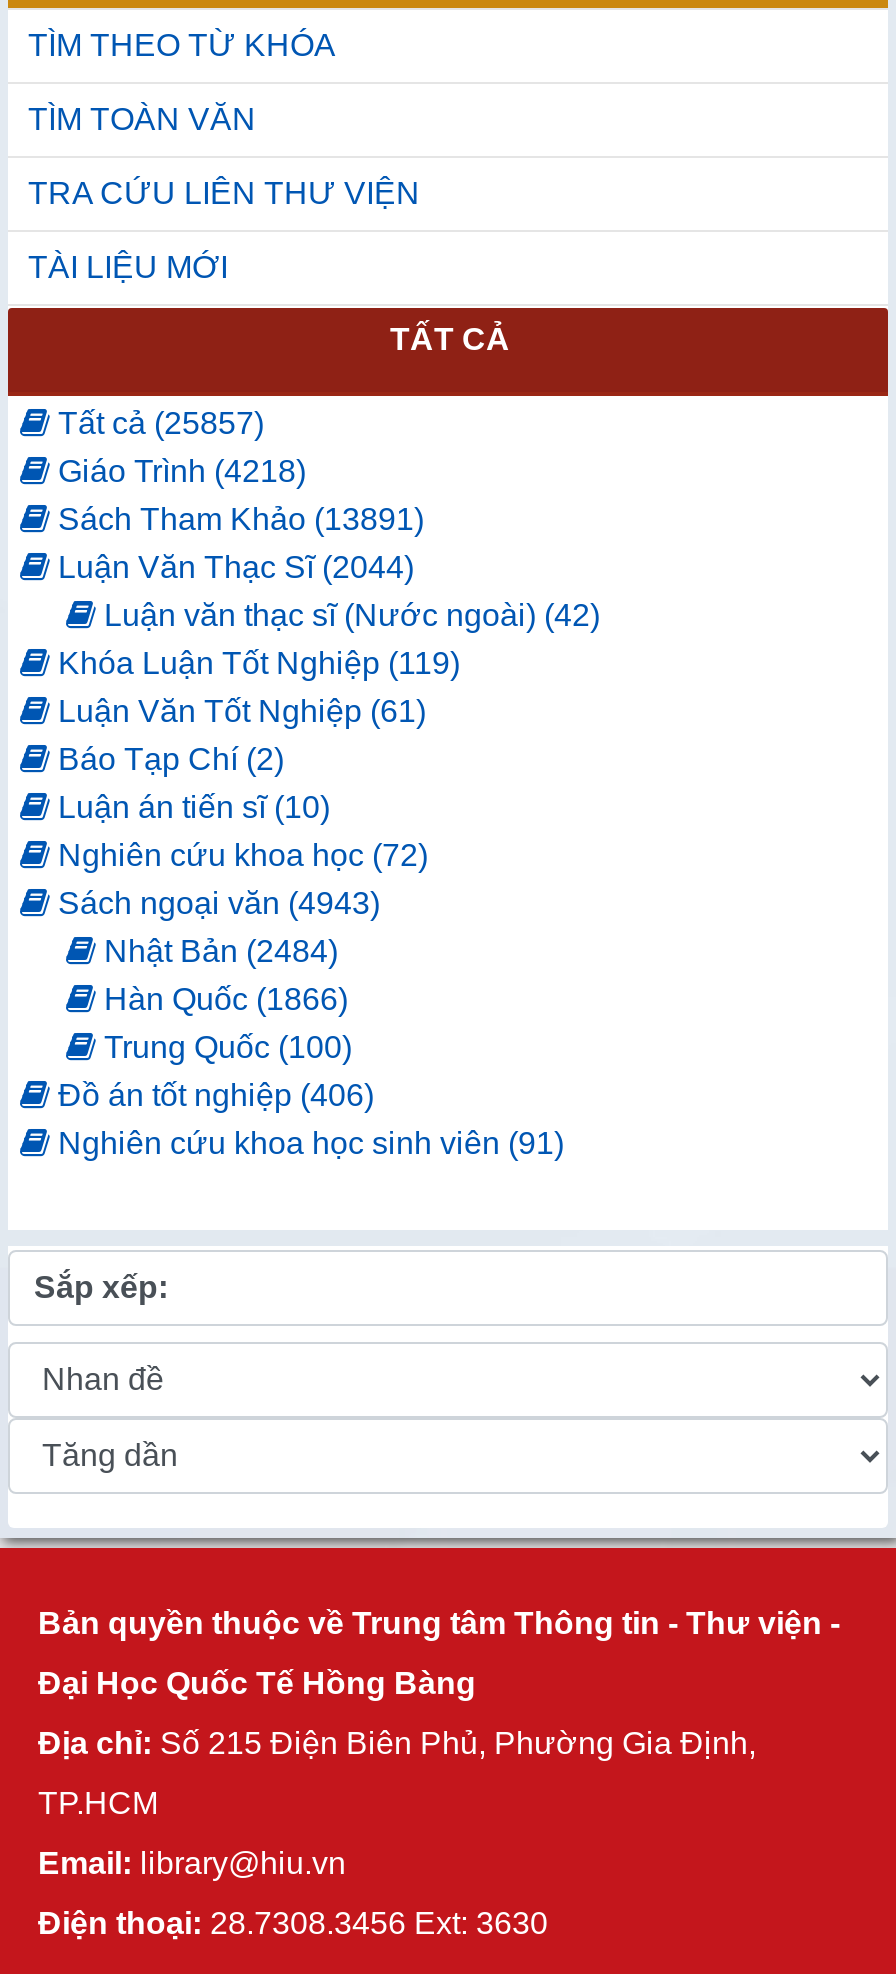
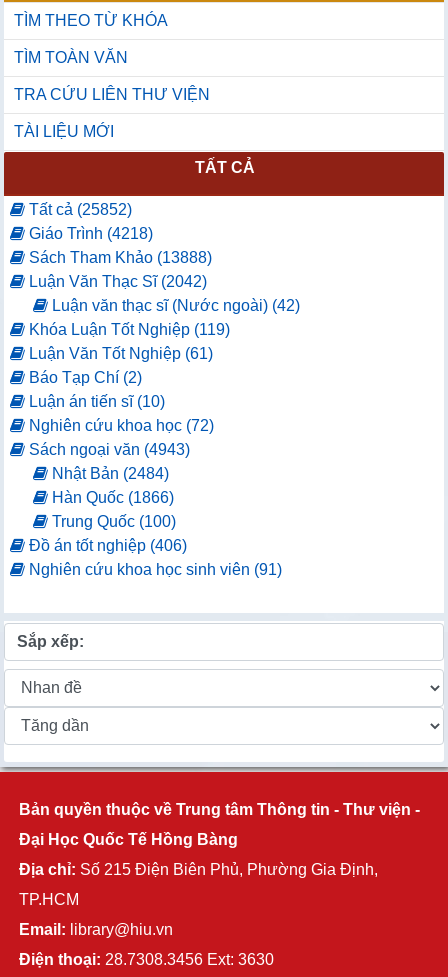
- Tất cả (25857)
+ Tất cả (25852)

- Sách Tham Khảo (13891)
+ Sách Tham Khảo (13888)

- Luận Văn Thạc Sĩ (2044)
+ Luận Văn Thạc Sĩ (2042)
